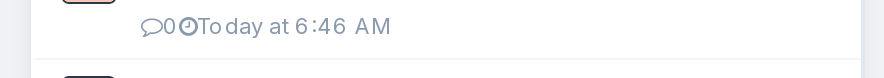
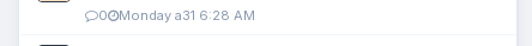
- 0 Today at 6:46 AM
+ 0 Monday a31 6:28 AM
